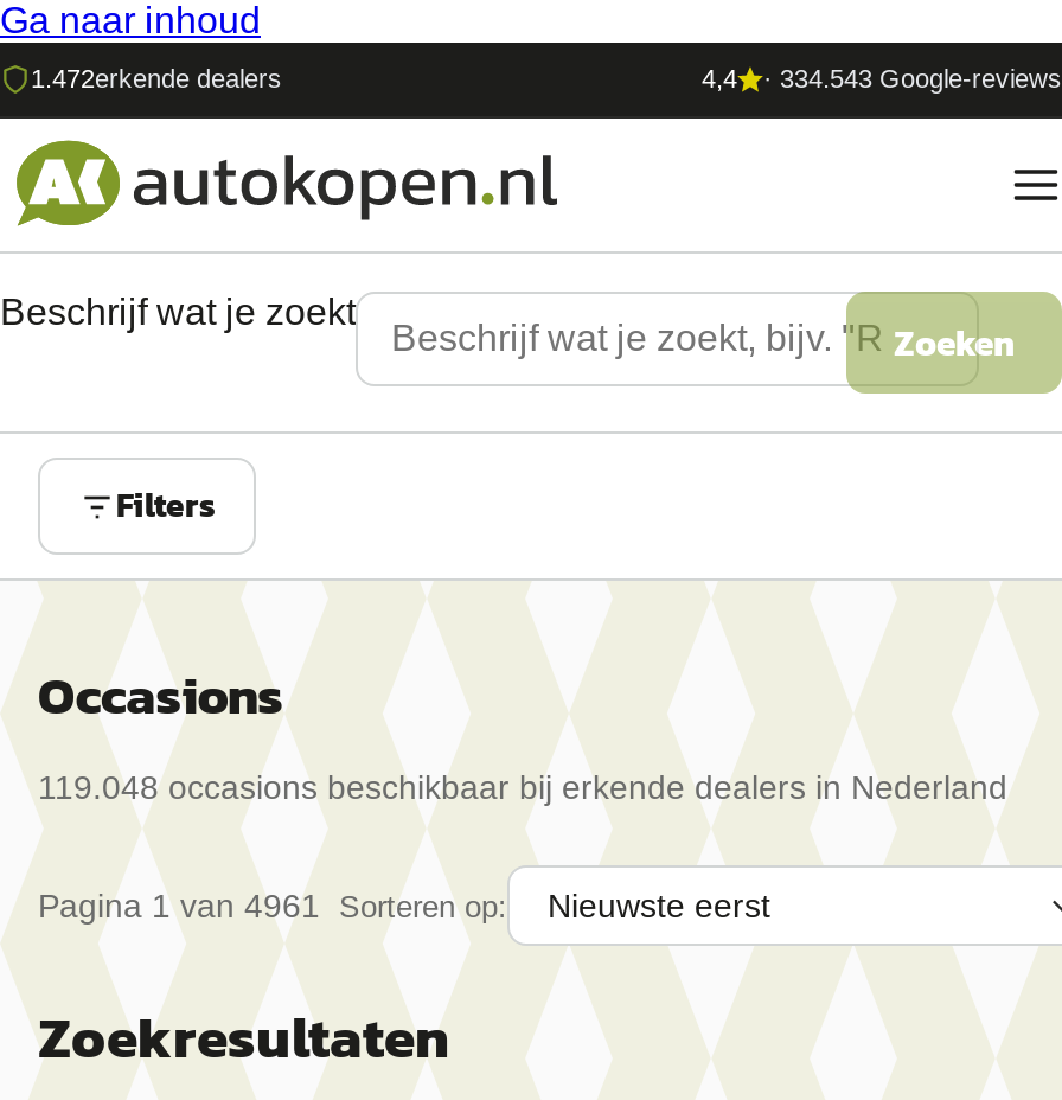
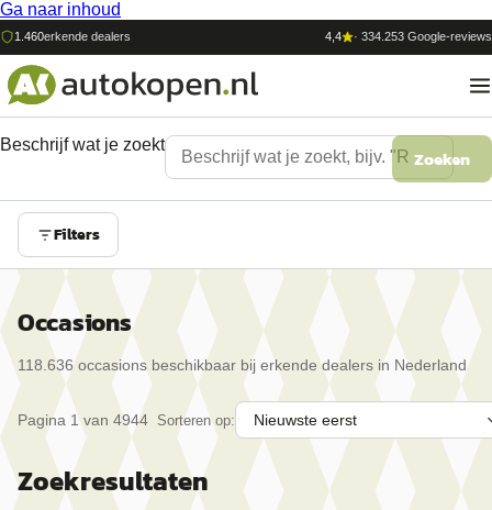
- 1.472erkende dealers
+ 1.460erkende dealers

- · 334.543 Google-reviews
+ · 334.253 Google-reviews

- 119.048 occasions beschikbaar bij erkende dealers in Nederland
+ 118.636 occasions beschikbaar bij erkende dealers in Nederland

- Pagina 1 van 4961 Sorteren op:
+ Pagina 1 van 4944 Sorteren op:
